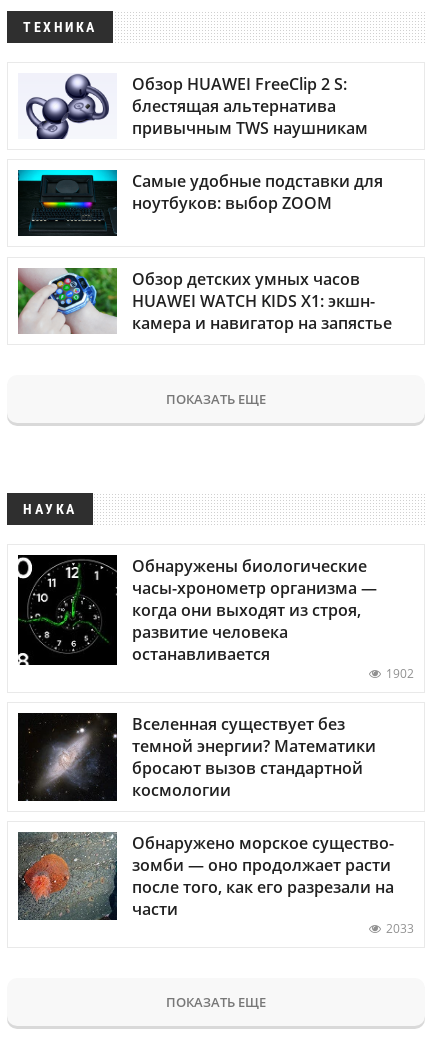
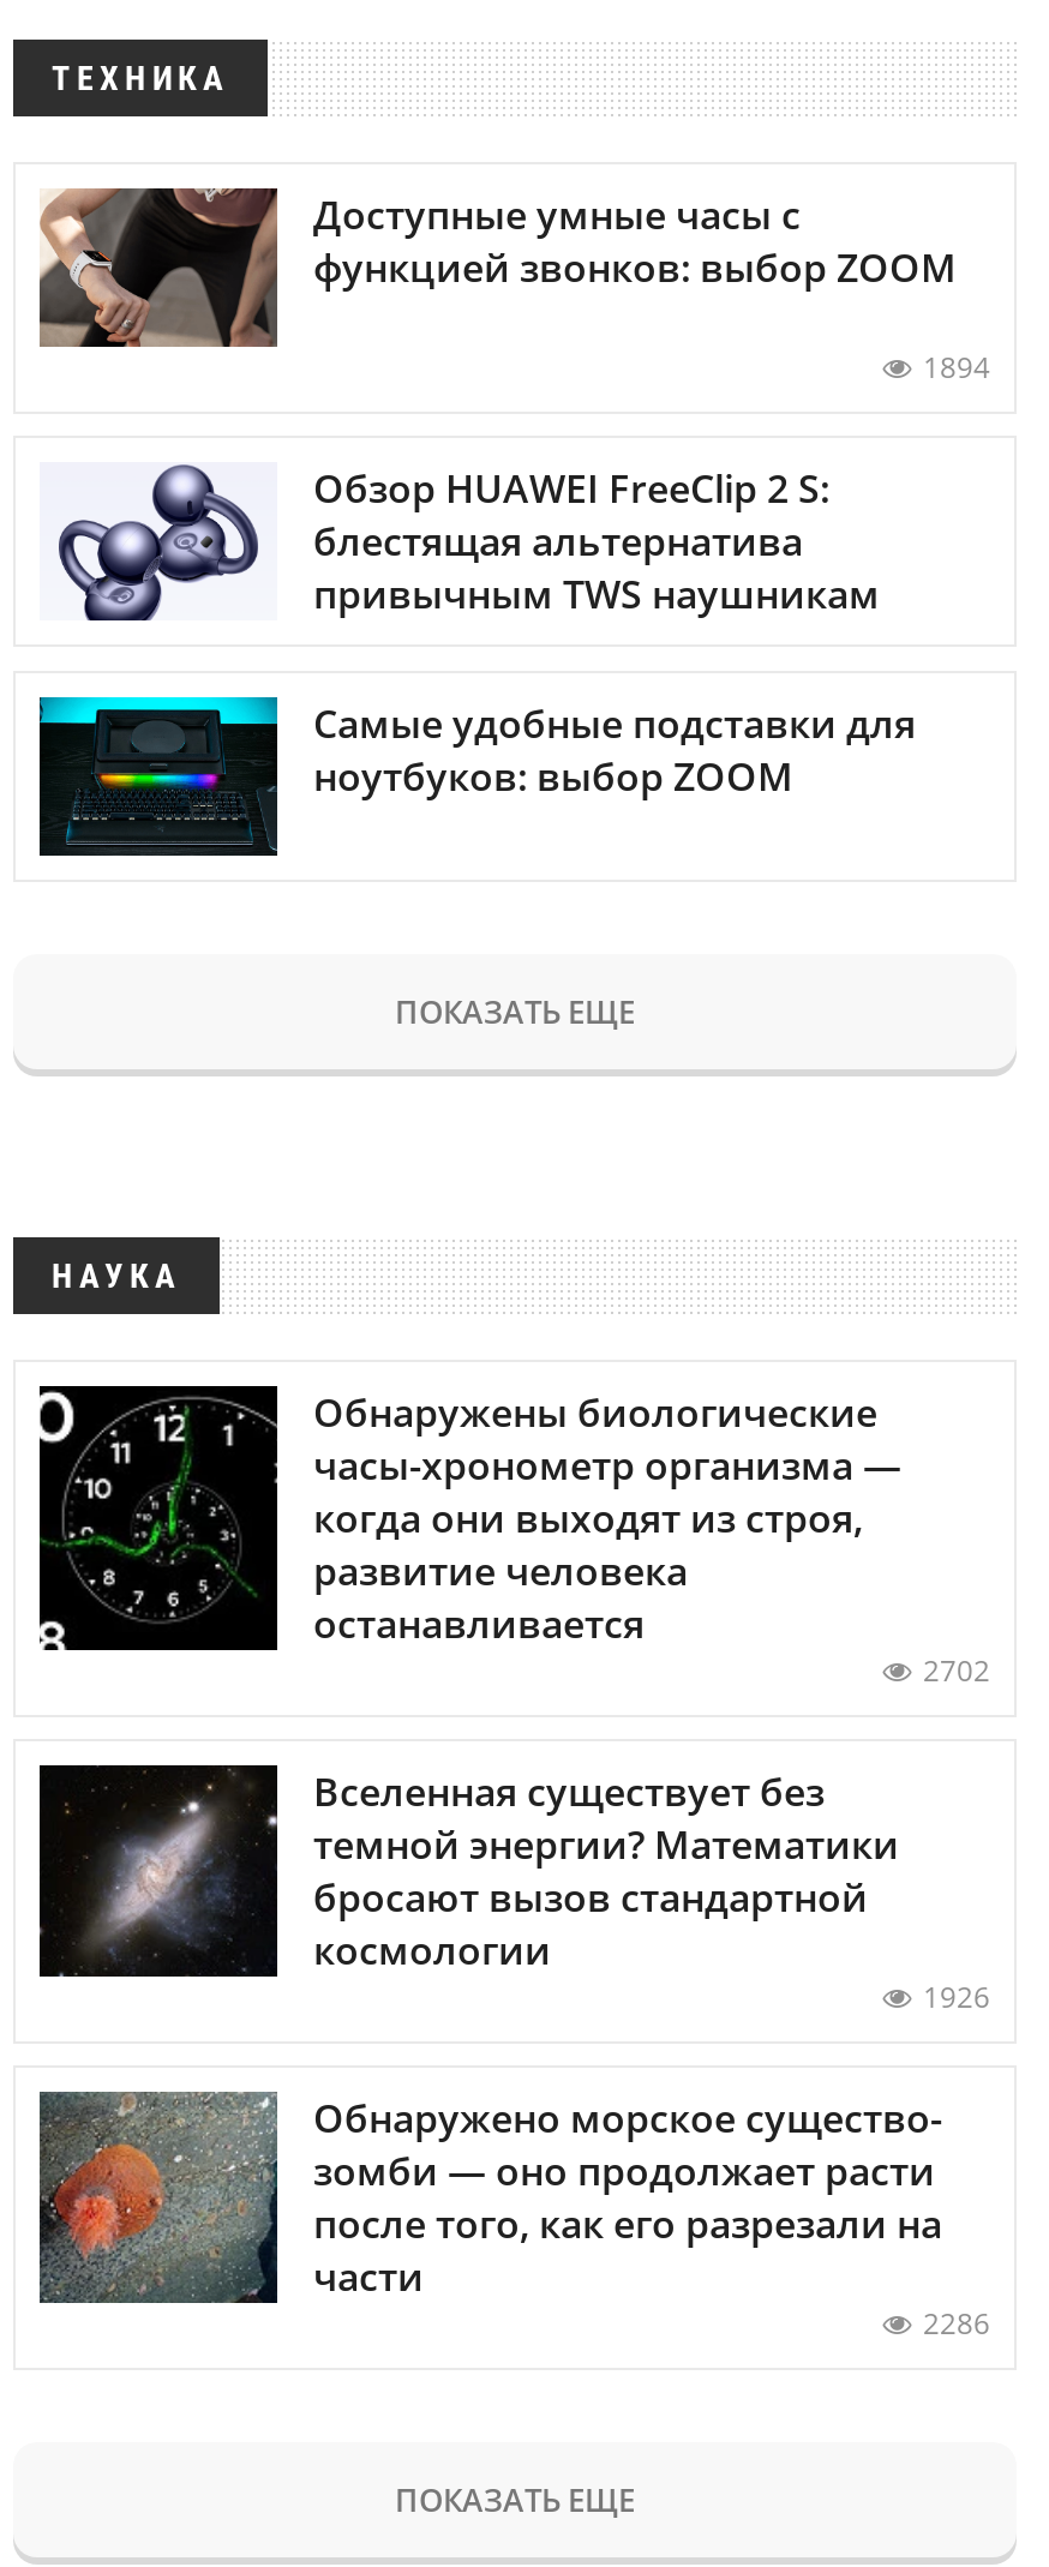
+ [image]
+ Доступные умные часы с
+ функцией звонков: выбор ZOOM
+ 1894

moved down: [image] | Обзор HUAWEI FreeClip 2 S: | блестящая альтернатива | привычным TWS наушникам | Самые удобные подставки для | ноутбуков: выбор ZOOM

- [image]
- Обзор детских умных часов
- HUAWEI WATCH KIDS X1: экшн-
- камера и навигатор на запястье

- 1902
+ 2702

+ 1926

- 2033
+ 2286
